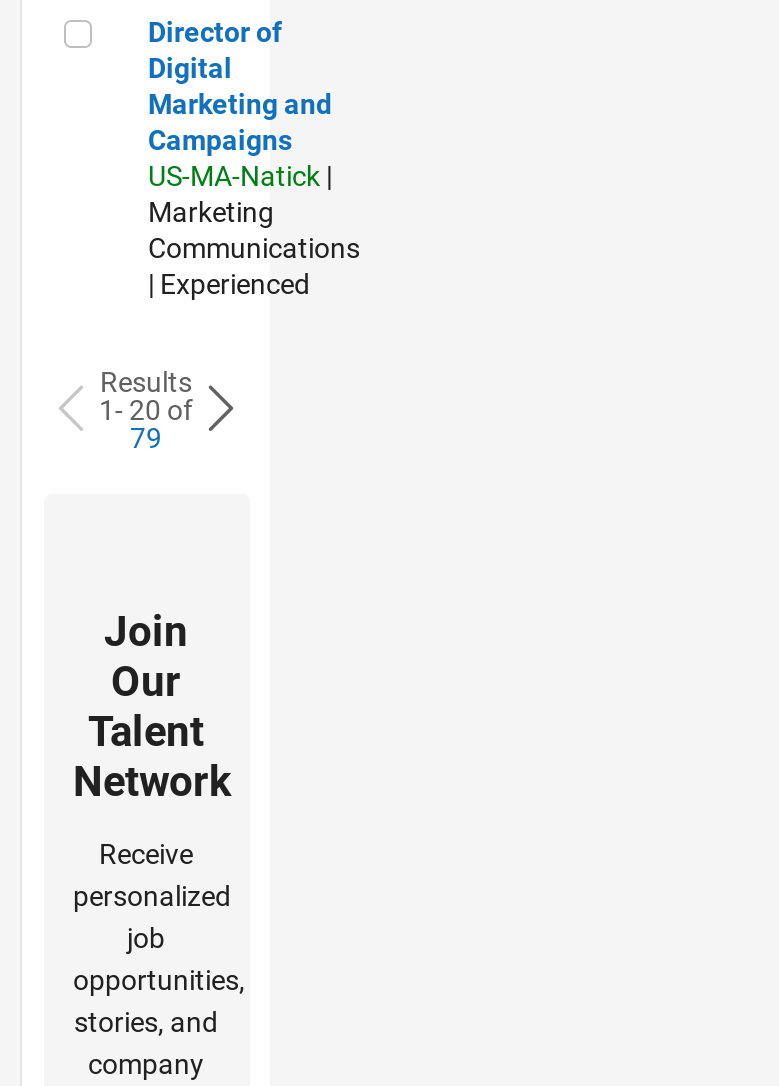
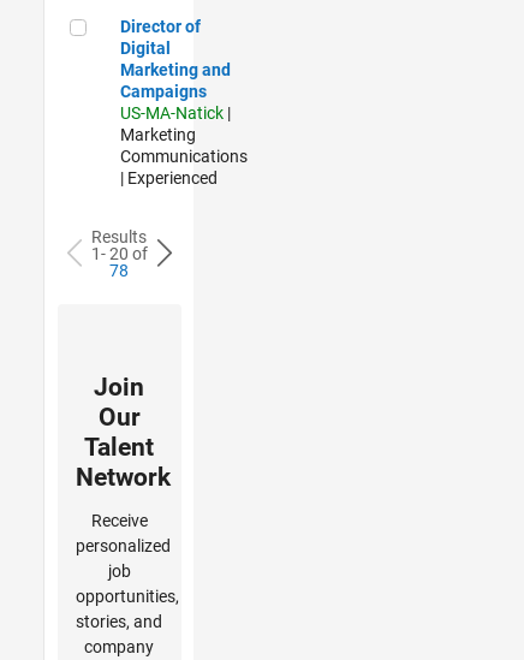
- 79
+ 78
